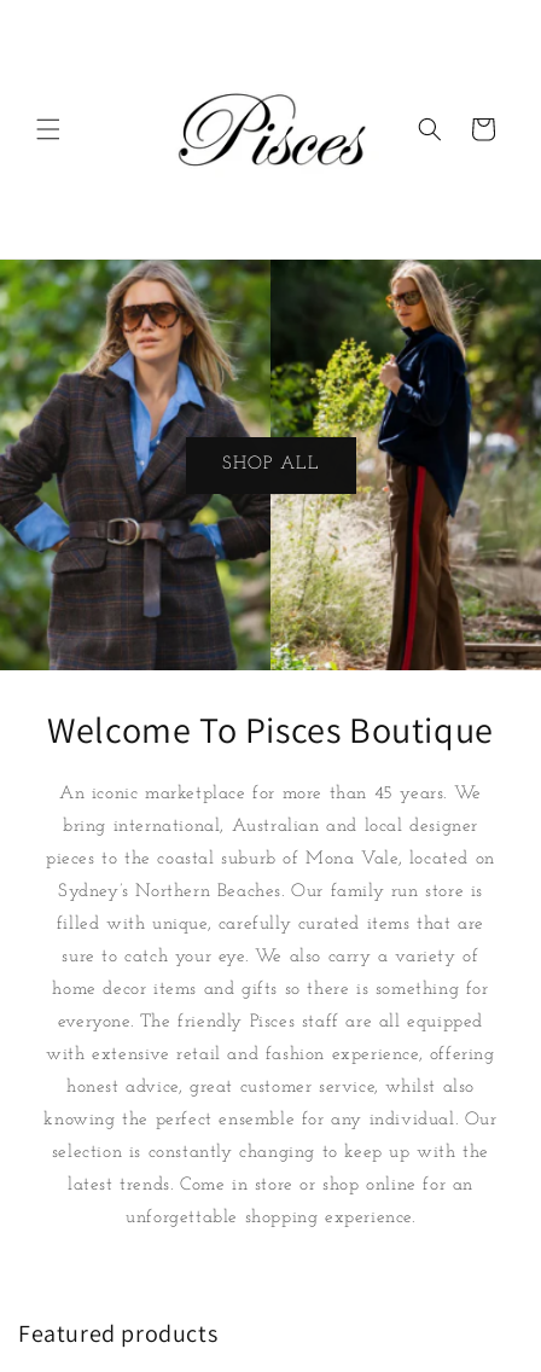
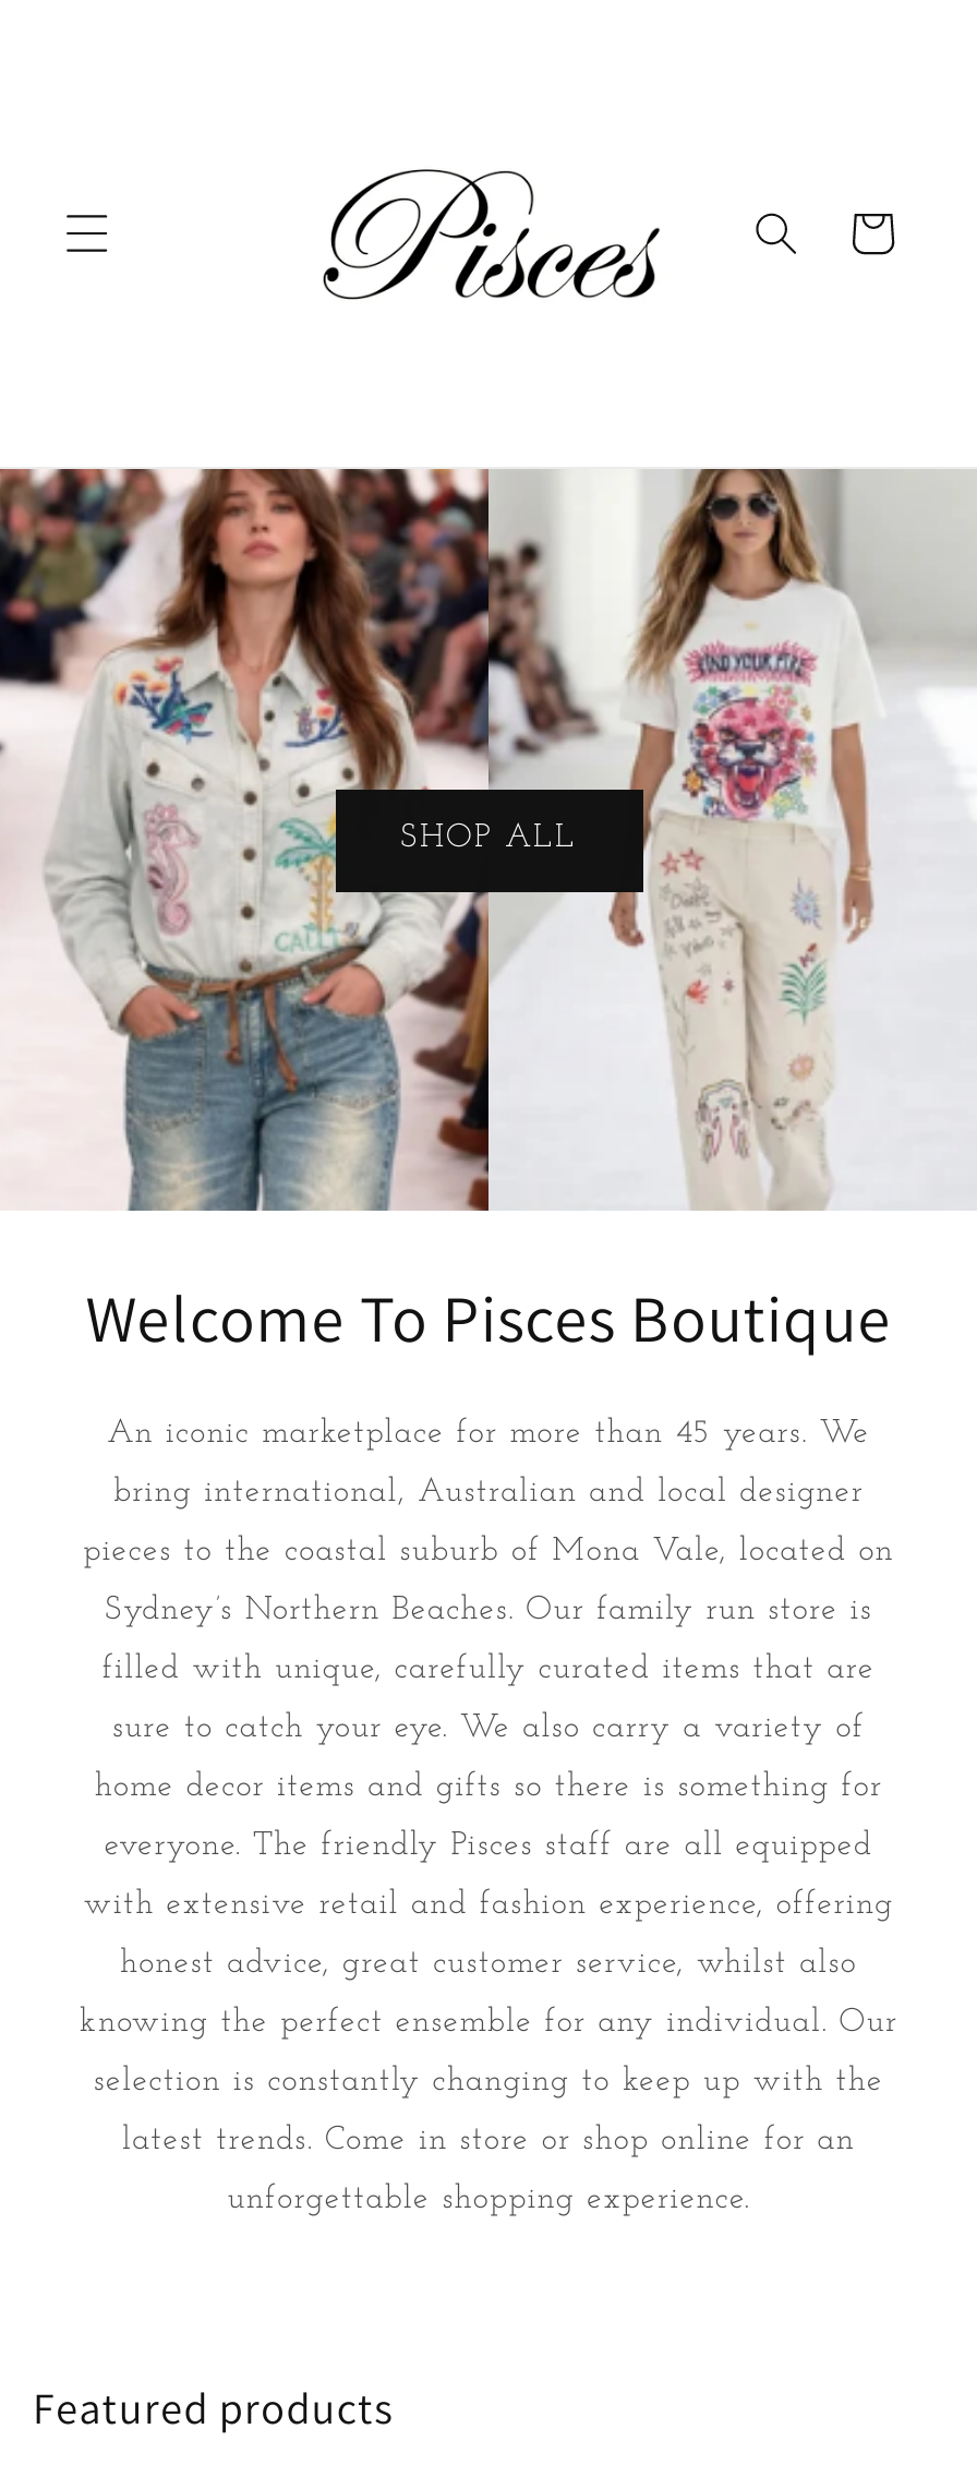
- [image]
+ [image]
